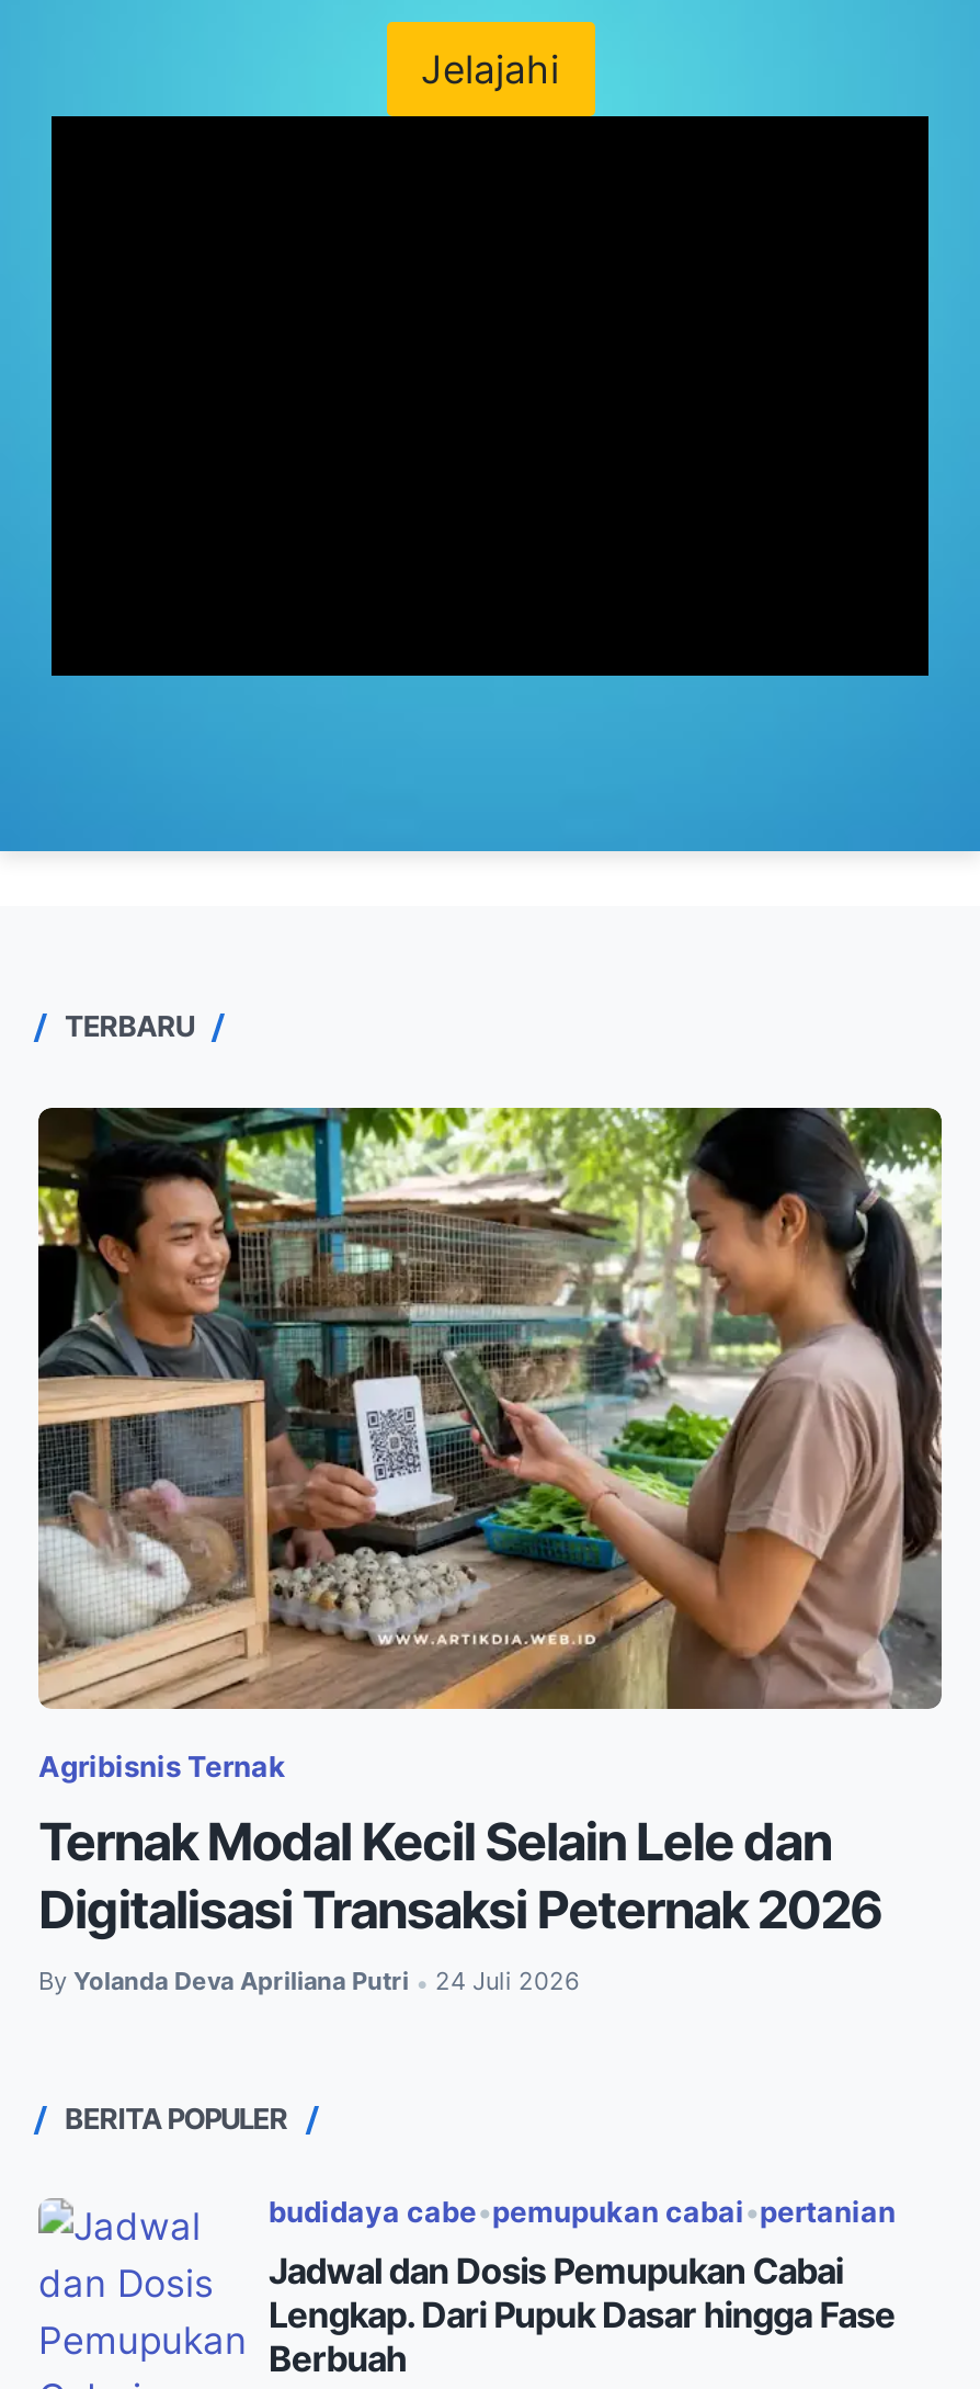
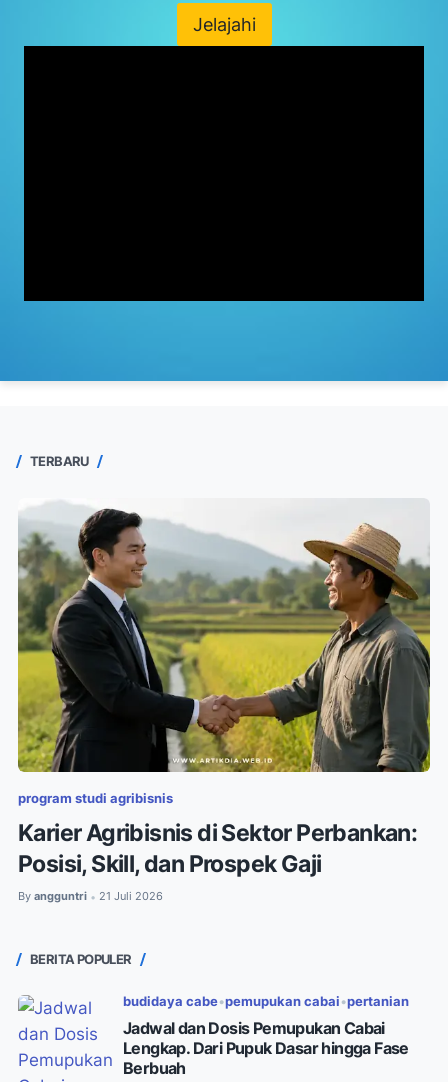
- [image]
- Agribisnis Ternak
- Ternak Modal Kecil Selain Lele dan
- Digitalisasi Transaksi Peternak 2026
- By Yolanda Deva Apriliana Putri • 24 Juli 2026
+ [image]
+ program studi agribisnis
+ Karier Agribisnis di Sektor Perbankan:
+ Posisi, Skill, dan Prospek Gaji
+ By angguntri • 21 Juli 2026
